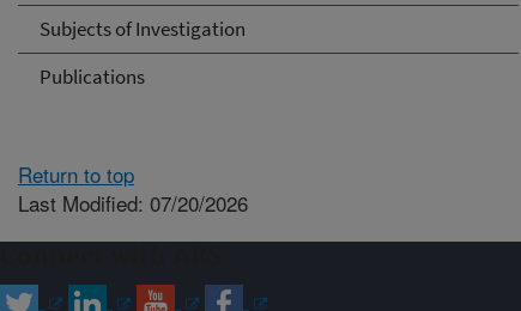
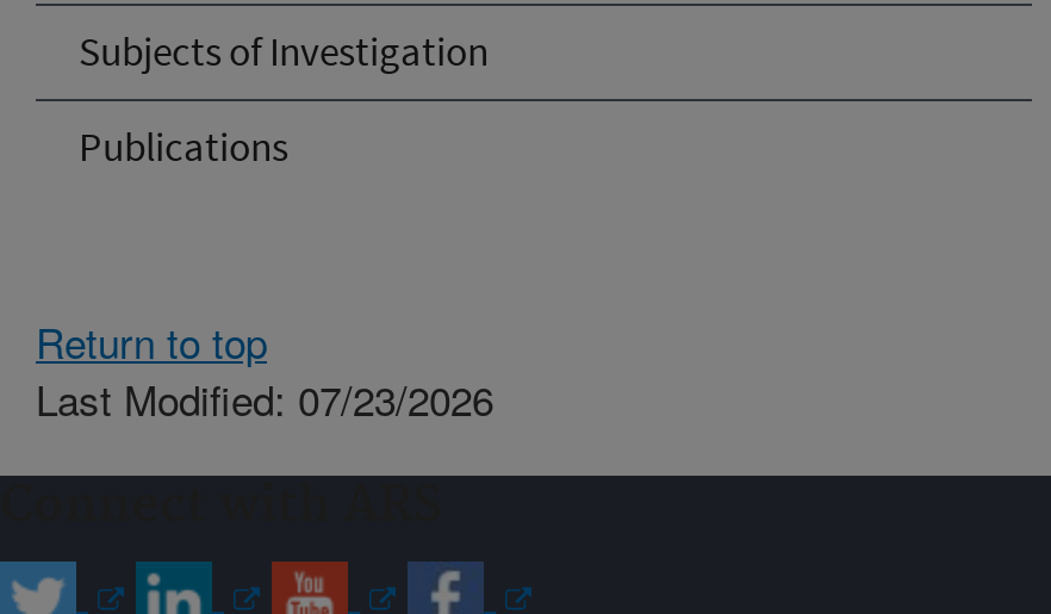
- Last Modified: 07/20/2026
+ Last Modified: 07/23/2026
